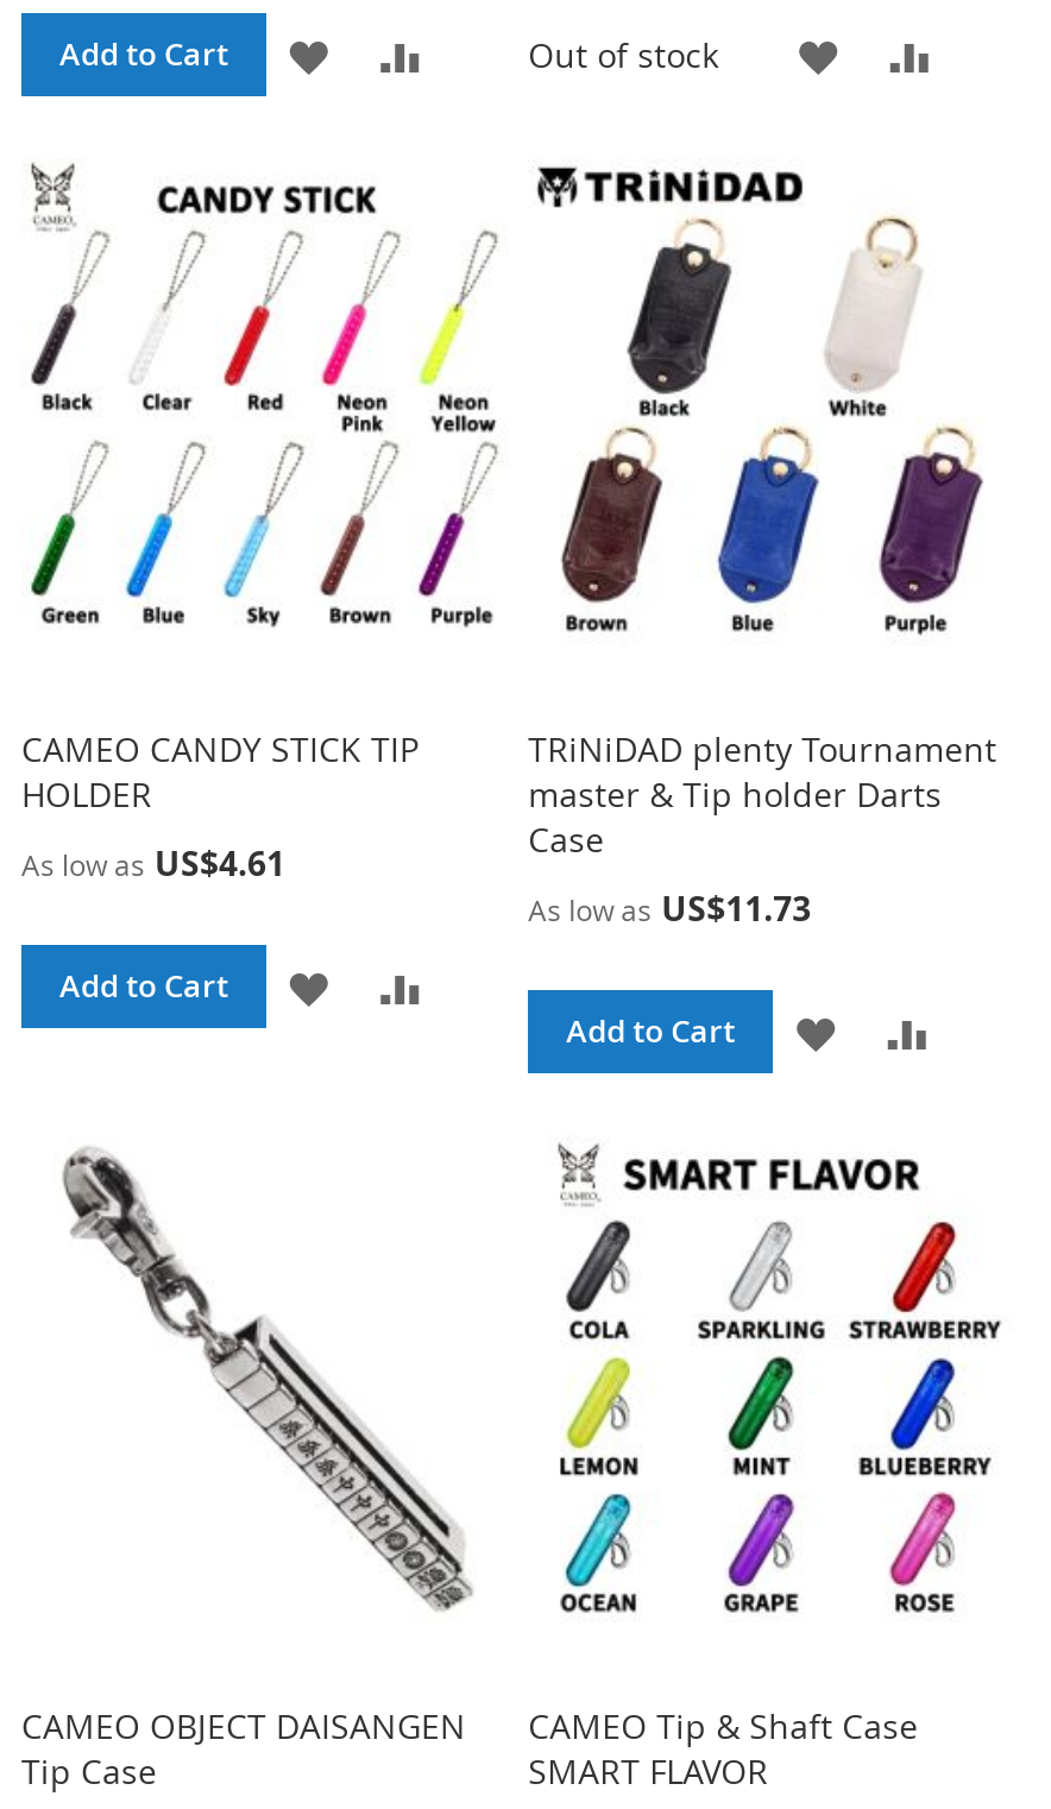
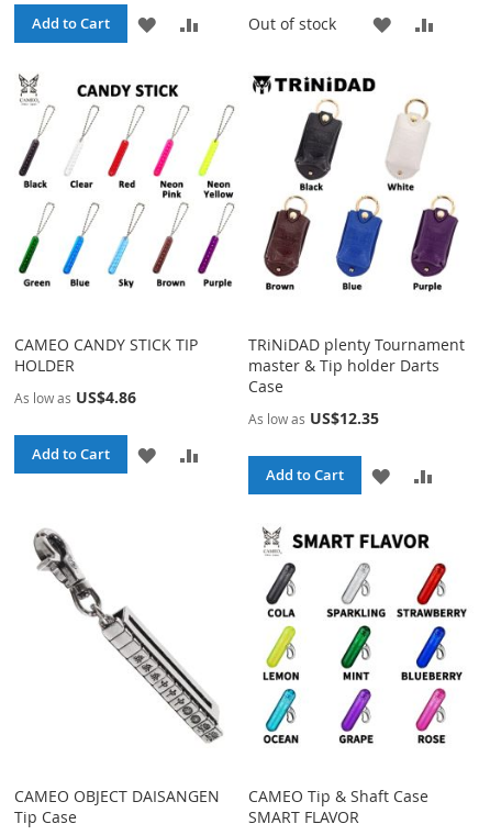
- As low as US$4.61
+ As low as US$4.86

- As low as US$11.73
+ As low as US$12.35
